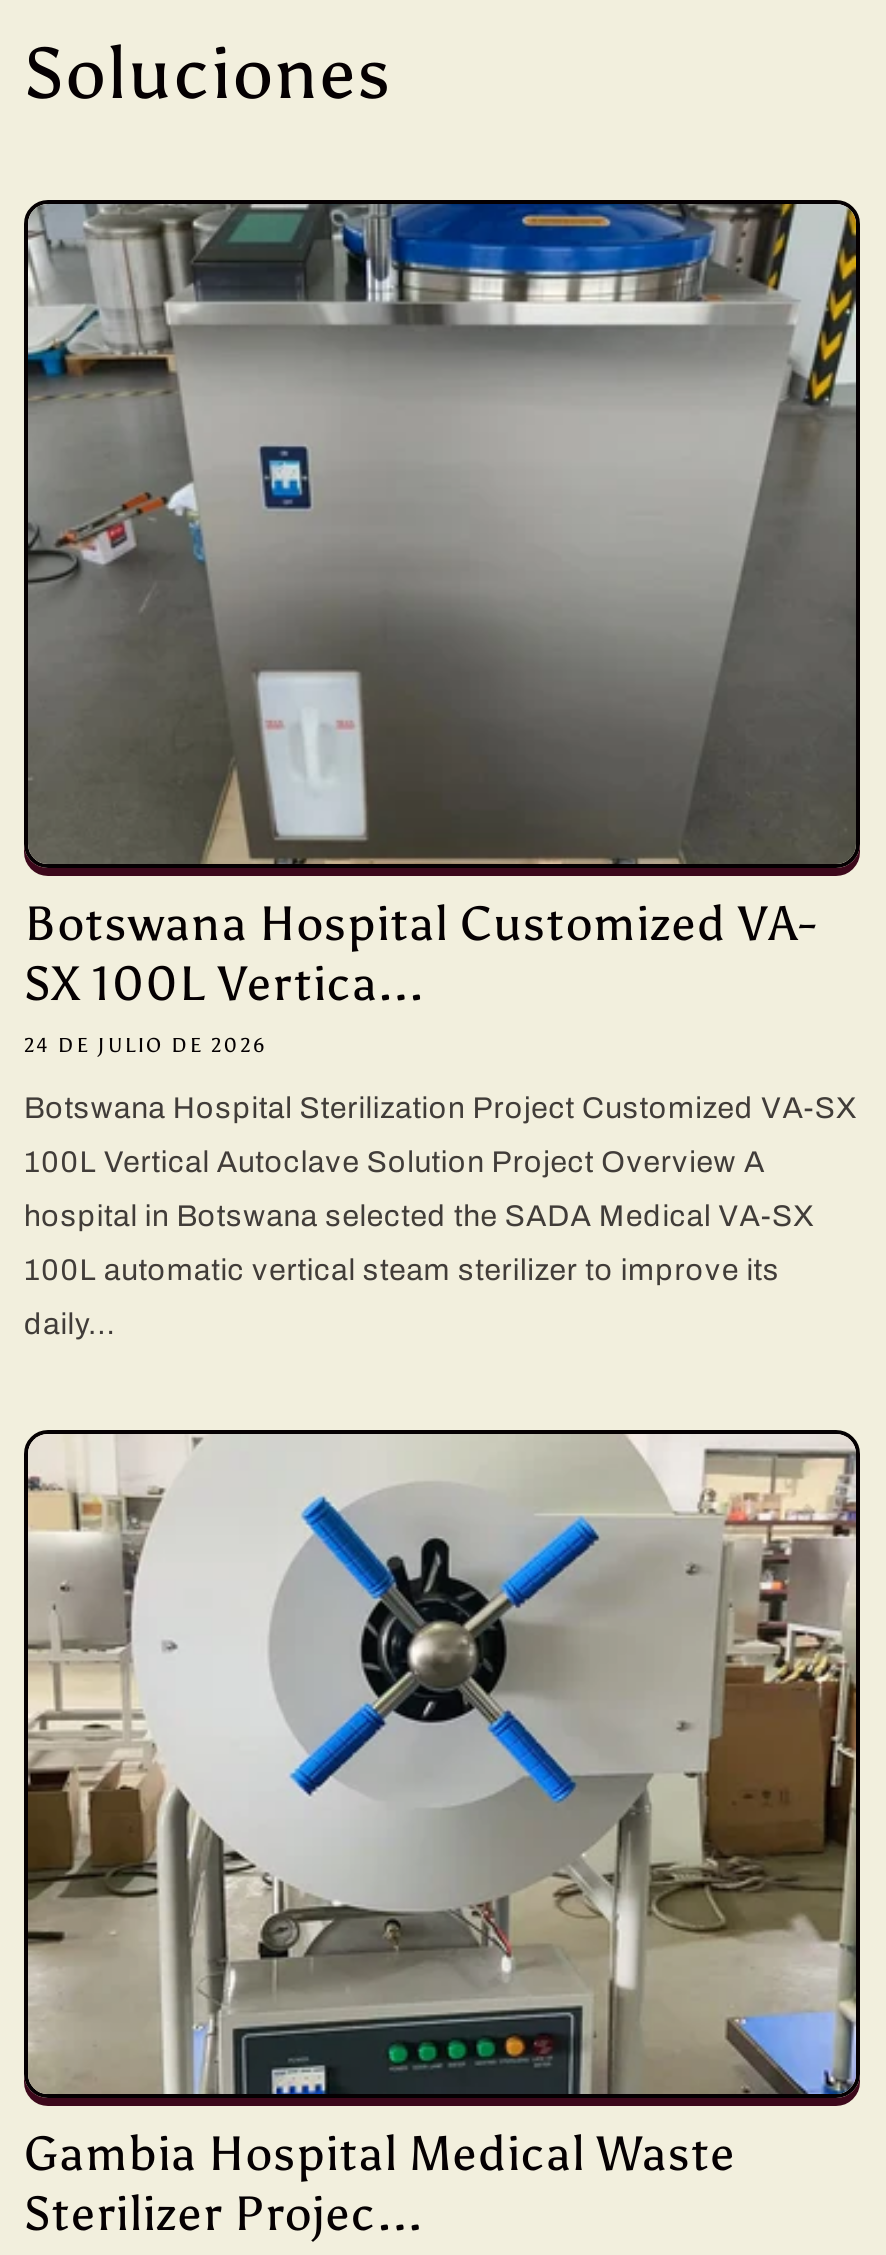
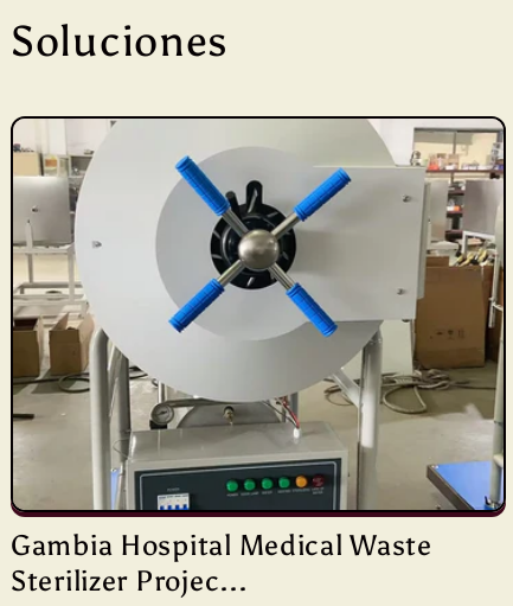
- [image]
- Botswana Hospital Customized VA-
- SX 100L Vertica...
- 24 DE JULIO DE 2026
- Botswana Hospital Sterilization Project Customized VA-SX
- 100L Vertical Autoclave Solution Project Overview A
- hospital in Botswana selected the SADA Medical VA-SX
- 100L automatic vertical steam sterilizer to improve its
- daily...
